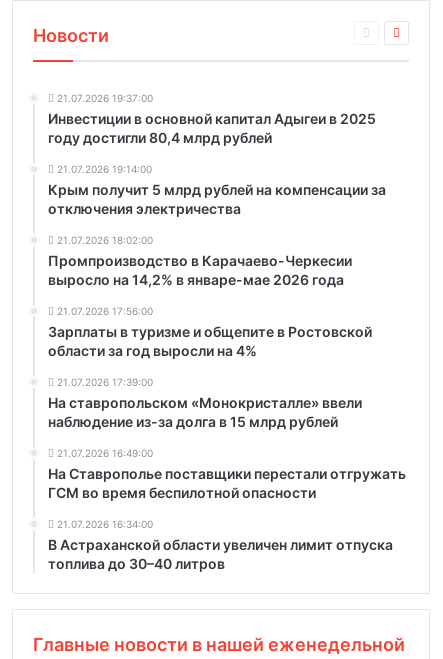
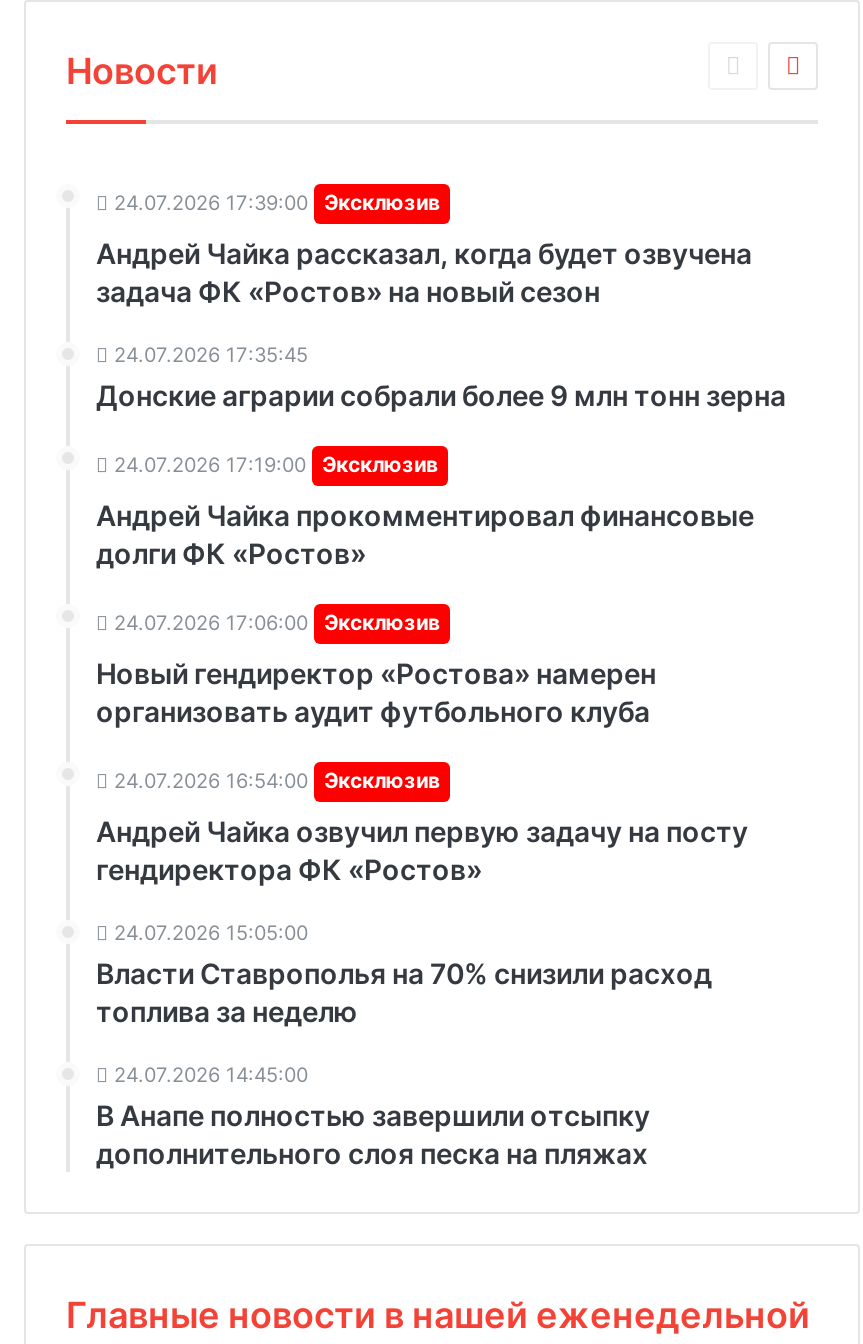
- 21.07.2026 19:37:00
- Инвестиции в основной капитал Адыгеи в 2025
- году достигли 80,4 млрд рублей
- 21.07.2026 19:14:00
- Крым получит 5 млрд рублей на компенсации за
- отключения электричества
- 21.07.2026 18:02:00
- Промпроизводство в Карачаево-Черкесии
- выросло на 14,2% в январе-мае 2026 года
- 21.07.2026 17:56:00
- Зарплаты в туризме и общепите в Ростовской
- области за год выросли на 4%
- 21.07.2026 17:39:00
- На ставропольском «Монокристалле» ввели
- наблюдение из-за долга в 15 млрд рублей
- 21.07.2026 16:49:00
- На Ставрополье поставщики перестали отгружать
- ГСМ во время беспилотной опасности
- 21.07.2026 16:34:00
- В Астраханской области увеличен лимит отпуска
- топлива до 30–40 литров
+ 24.07.2026 17:39:00
+ Эксклюзив
+ Андрей Чайка рассказал, когда будет озвучена
+ задача ФК «Ростов» на новый сезон
+ 24.07.2026 17:35:45
+ Донские аграрии собрали более 9 млн тонн зерна
+ 24.07.2026 17:19:00
+ Эксклюзив
+ Андрей Чайка прокомментировал финансовые
+ долги ФК «Ростов»
+ 24.07.2026 17:06:00
+ Эксклюзив
+ Новый гендиректор «Ростова» намерен
+ организовать аудит футбольного клуба
+ 24.07.2026 16:54:00
+ Эксклюзив
+ Андрей Чайка озвучил первую задачу на посту
+ гендиректора ФК «Ростов»
+ 24.07.2026 15:05:00
+ Власти Ставрополья на 70% снизили расход
+ топлива за неделю
+ 24.07.2026 14:45:00
+ В Анапе полностью завершили отсыпку
+ дополнительного слоя песка на пляжах
